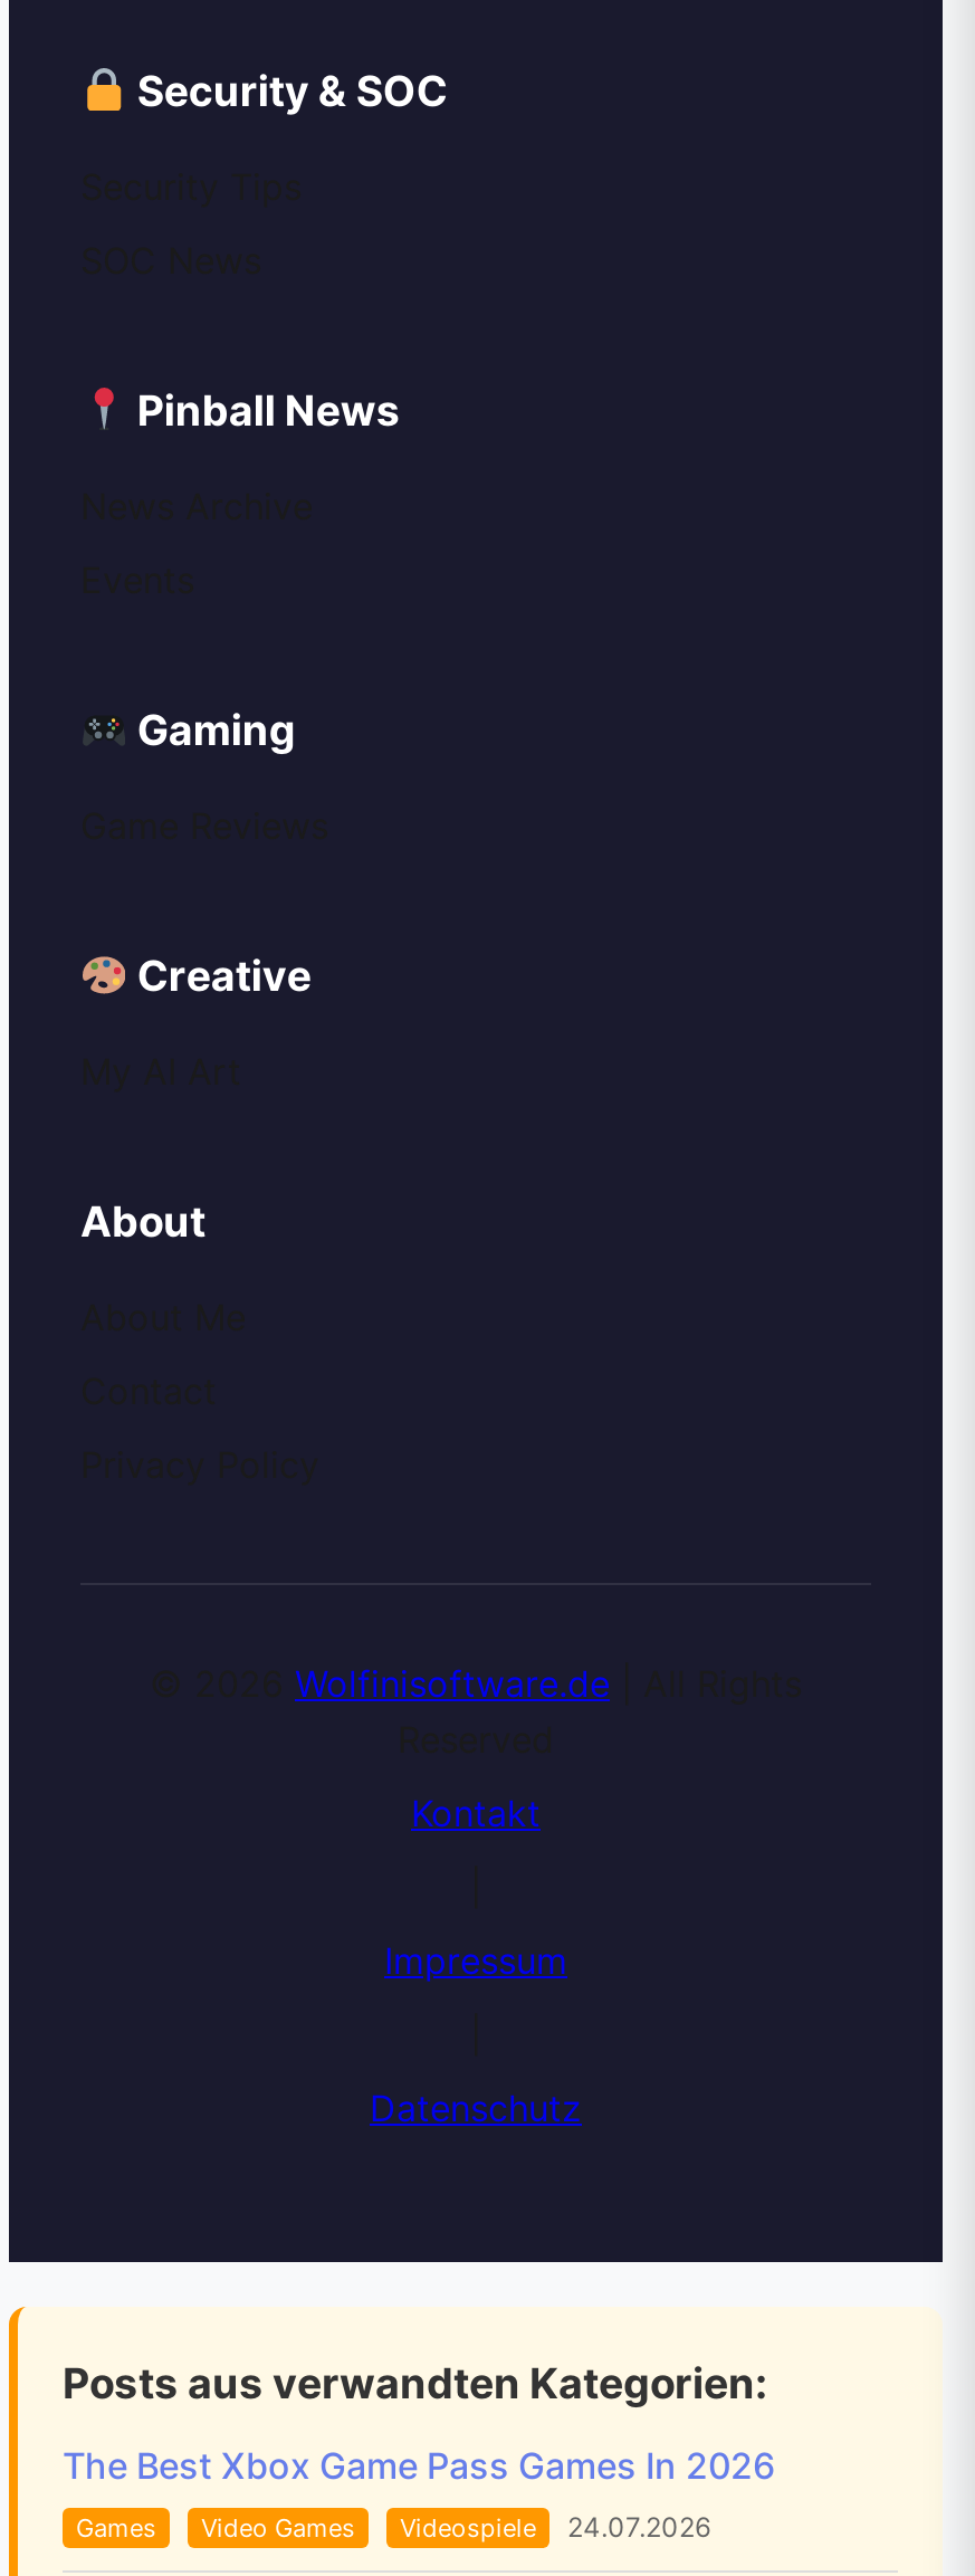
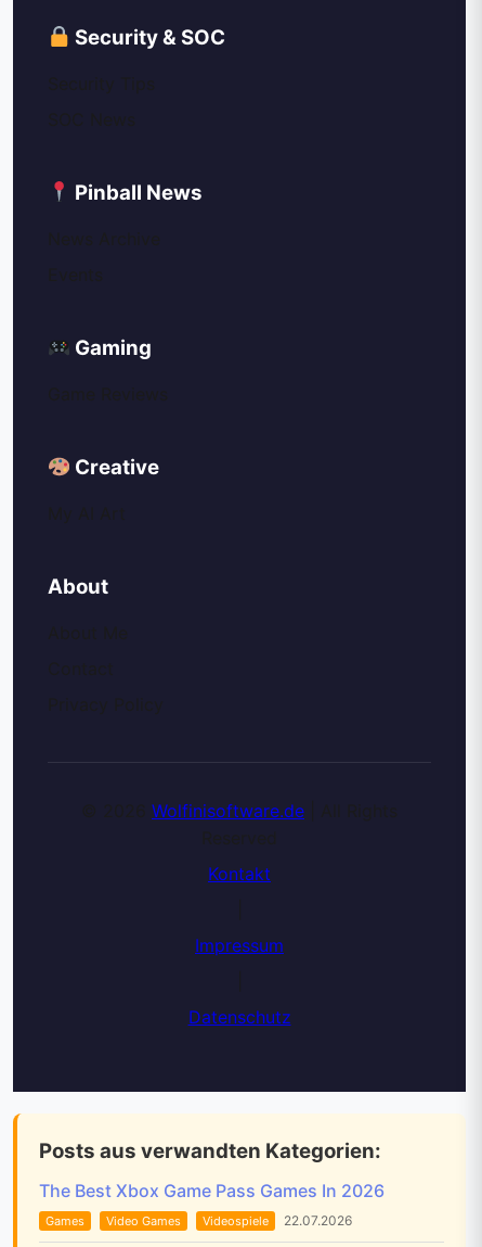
- Games Video Games Videospiele 24.07.2026
+ Games Video Games Videospiele 22.07.2026
